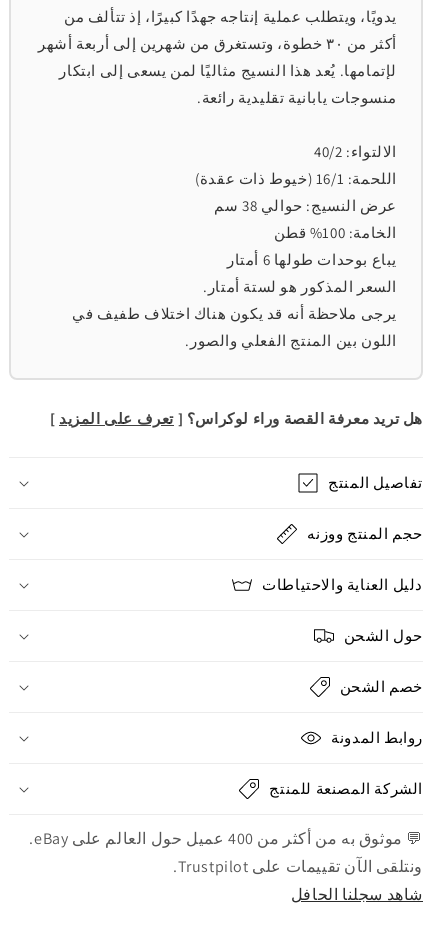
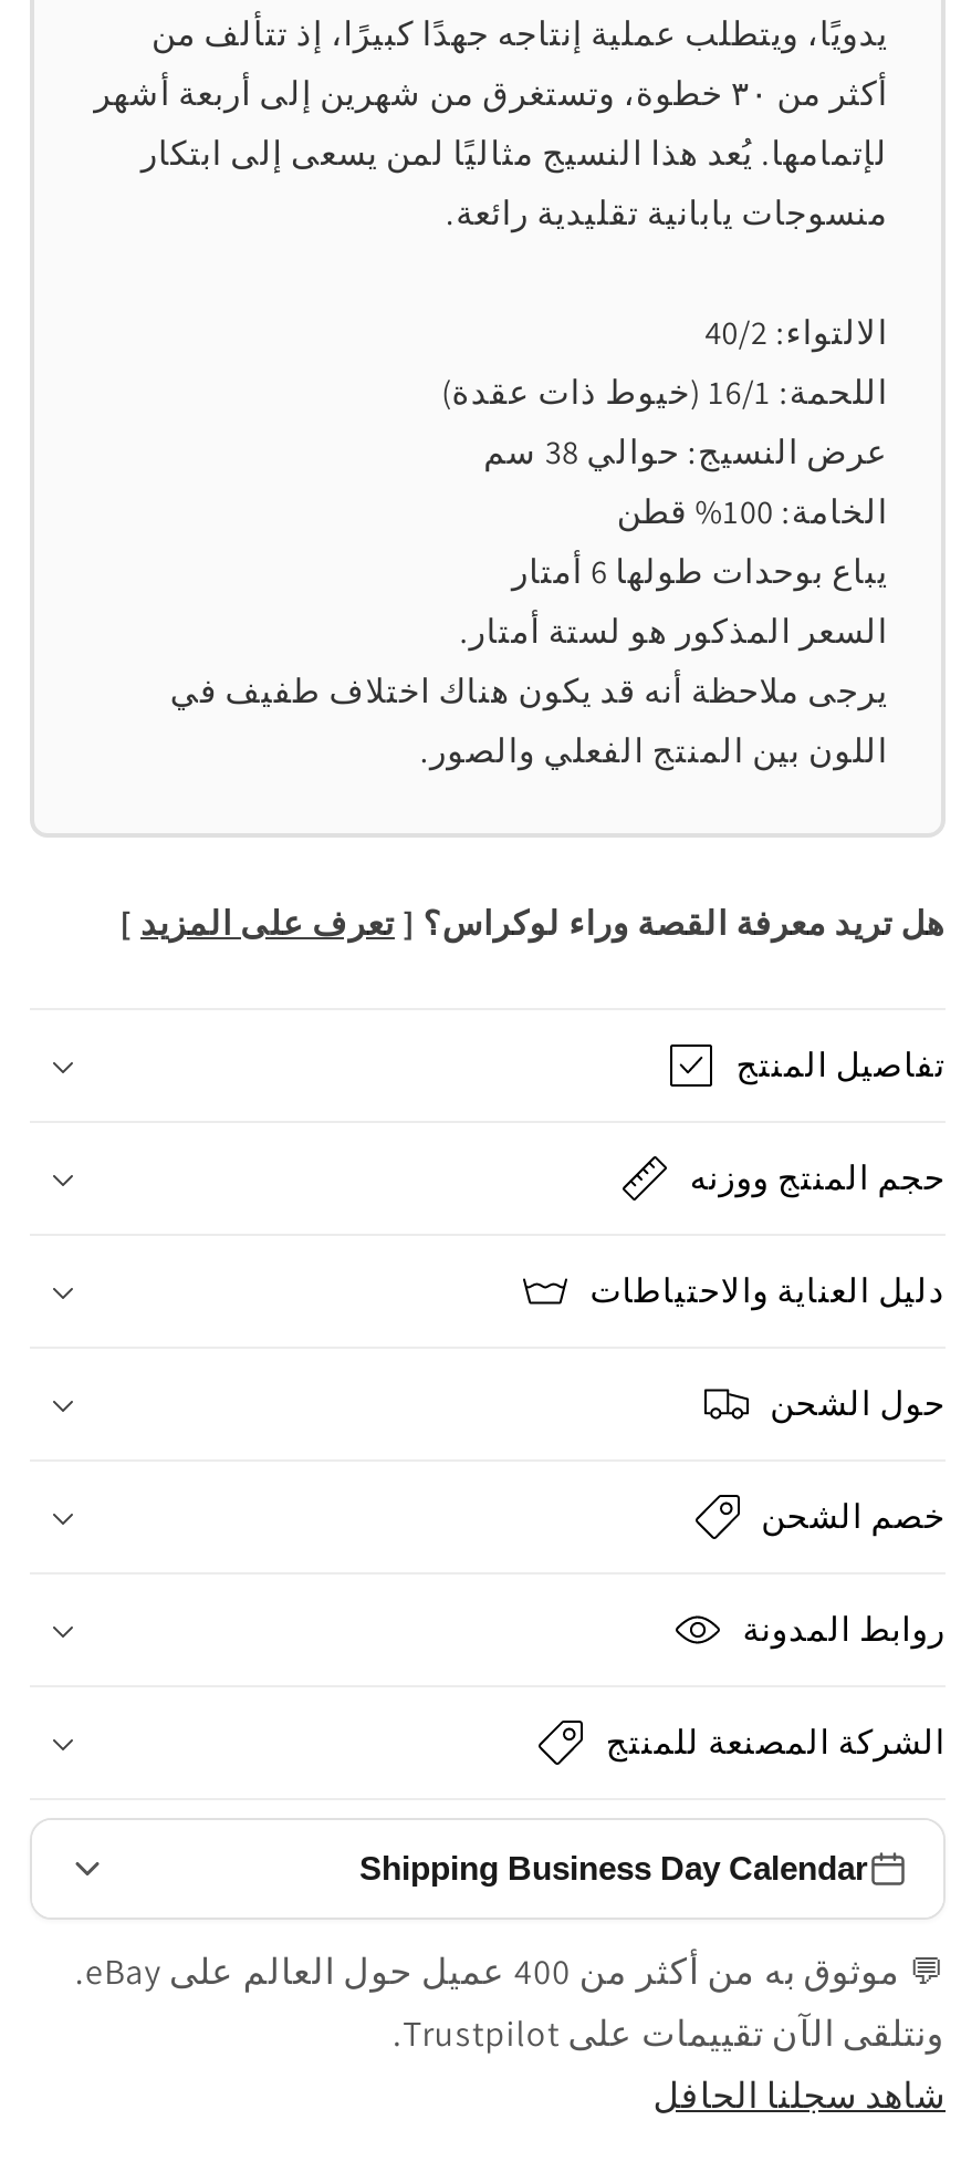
+ Shipping Business Day Calendar
